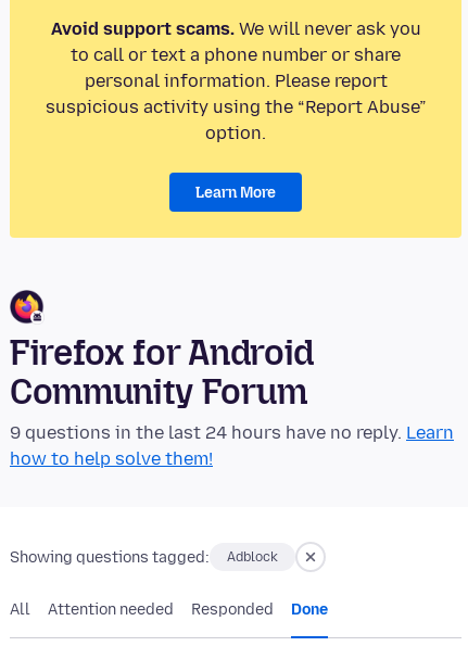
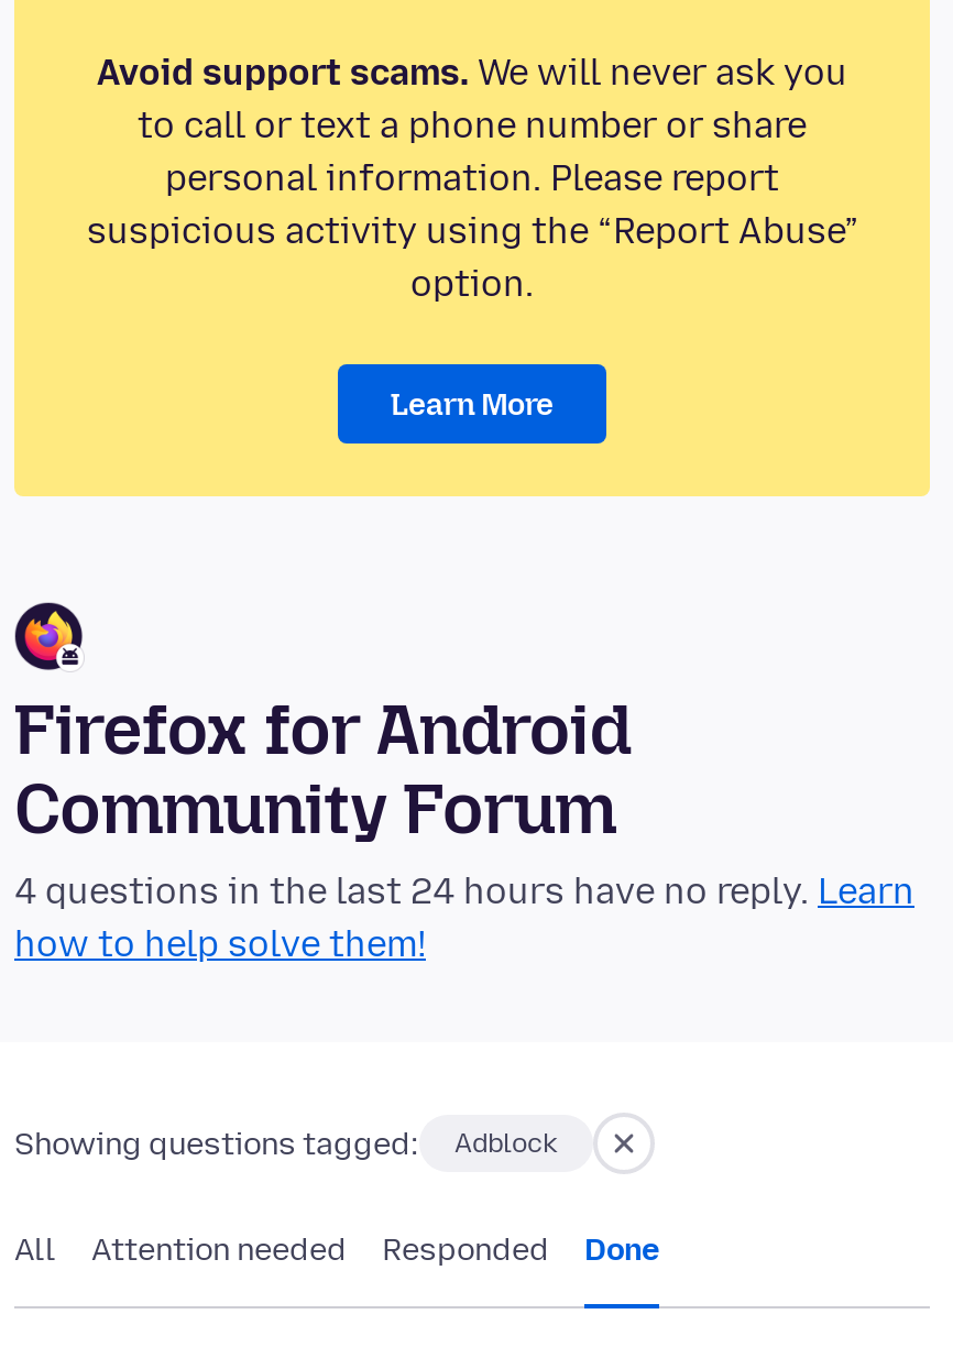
- 9 questions in the last 24 hours have no reply. Learn
+ 4 questions in the last 24 hours have no reply. Learn
